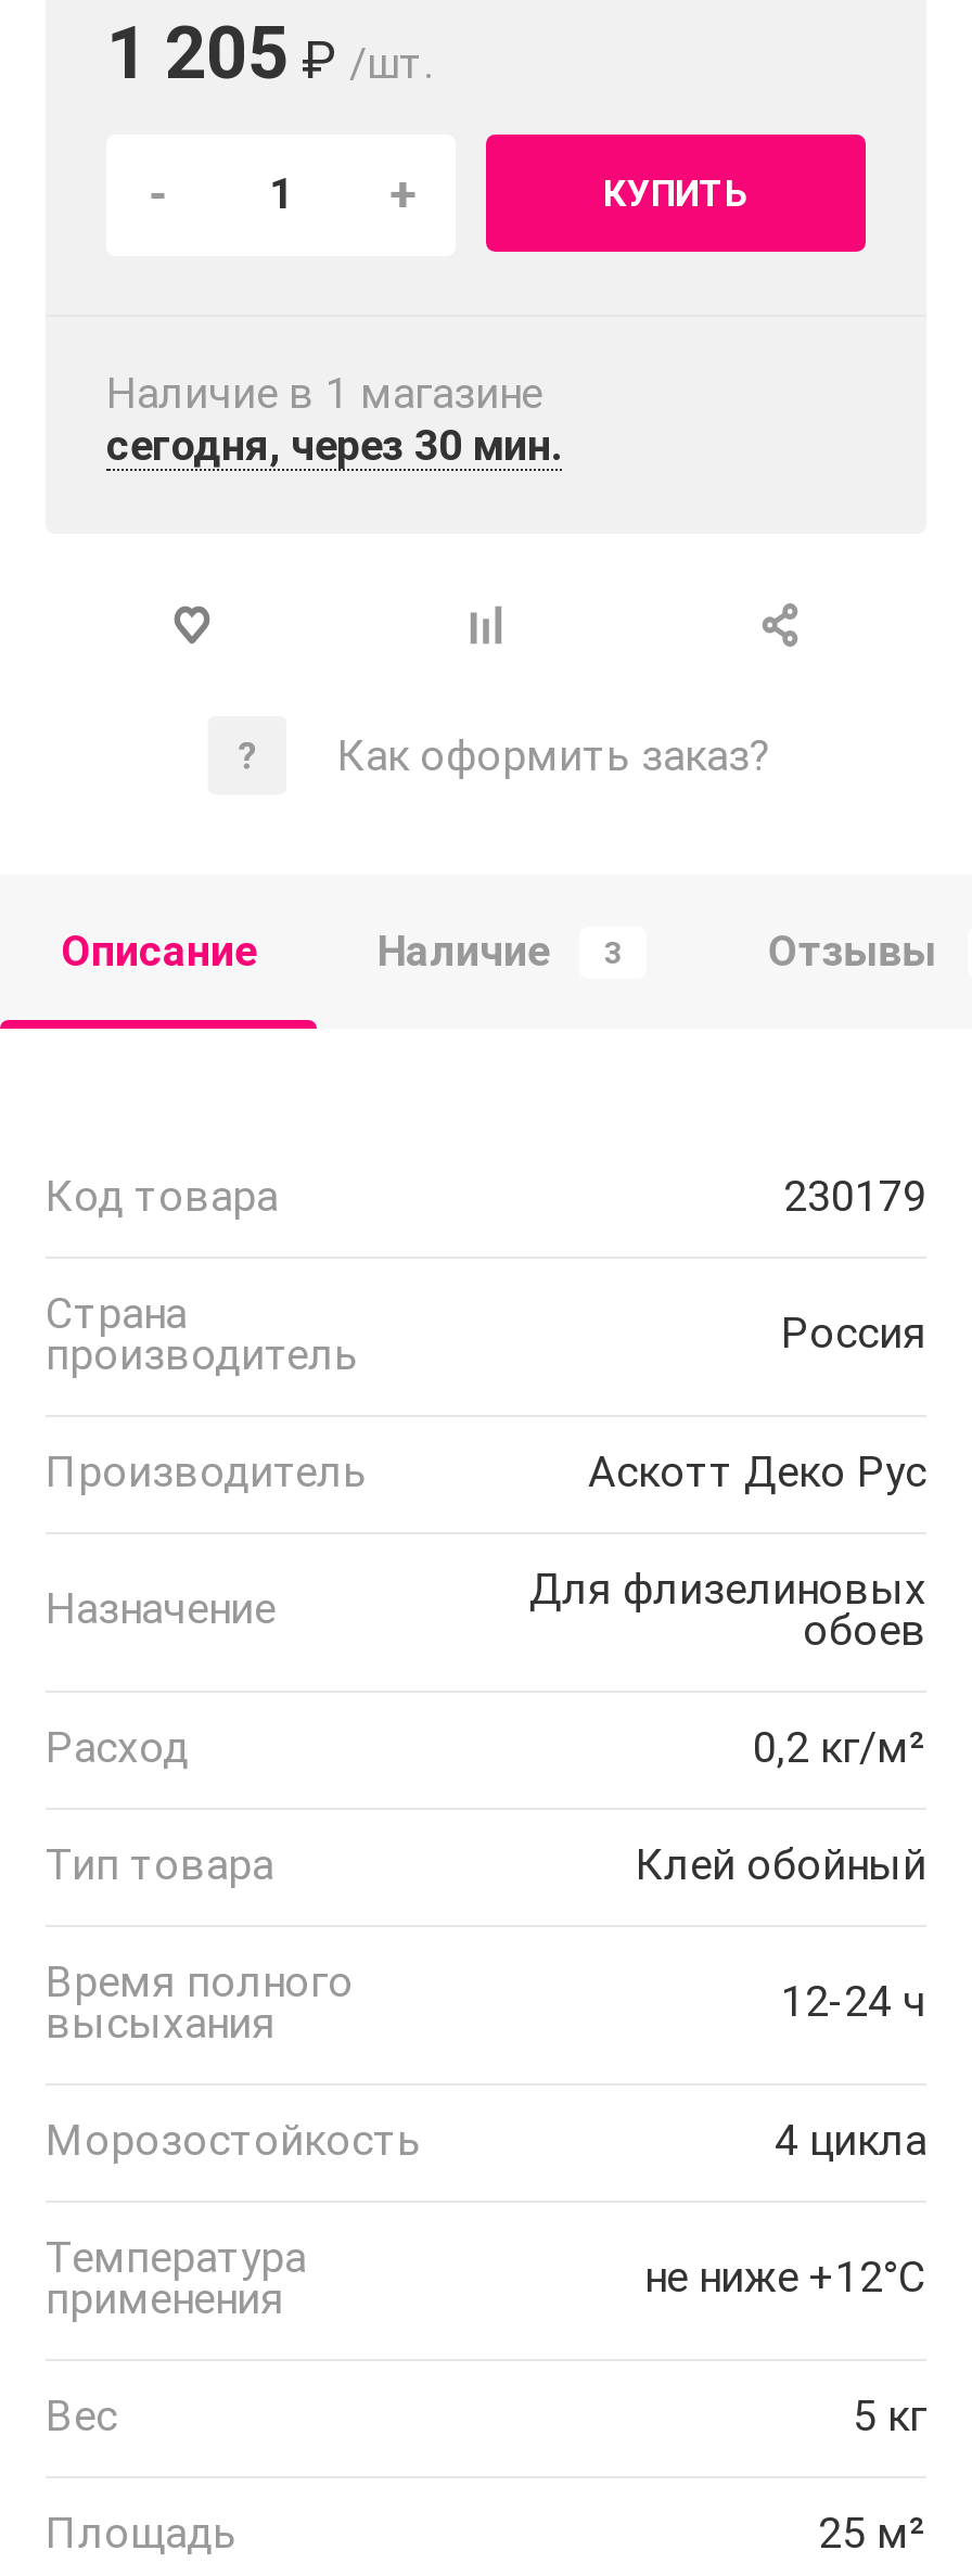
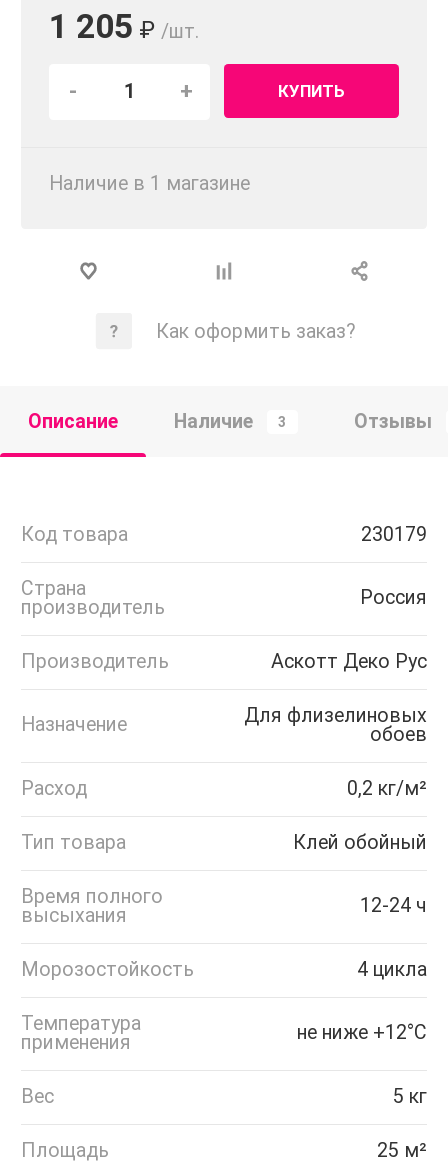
- сегодня, через 30 мин.
